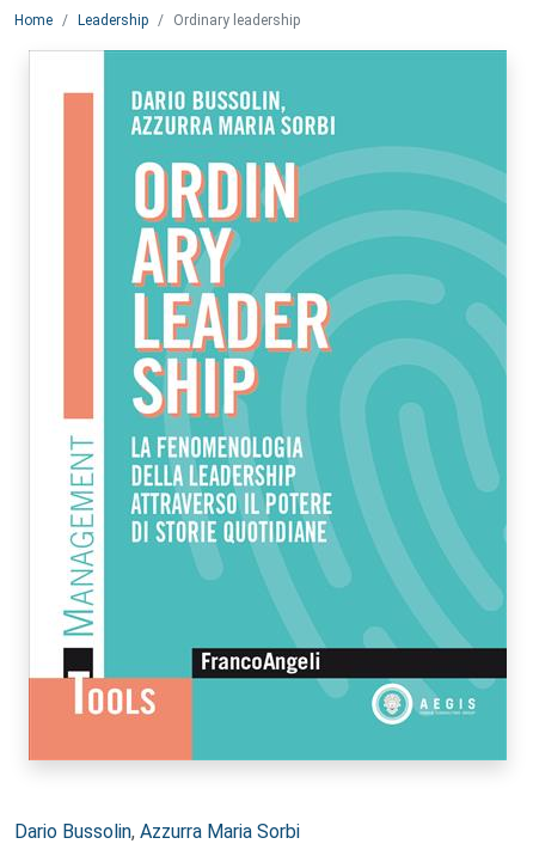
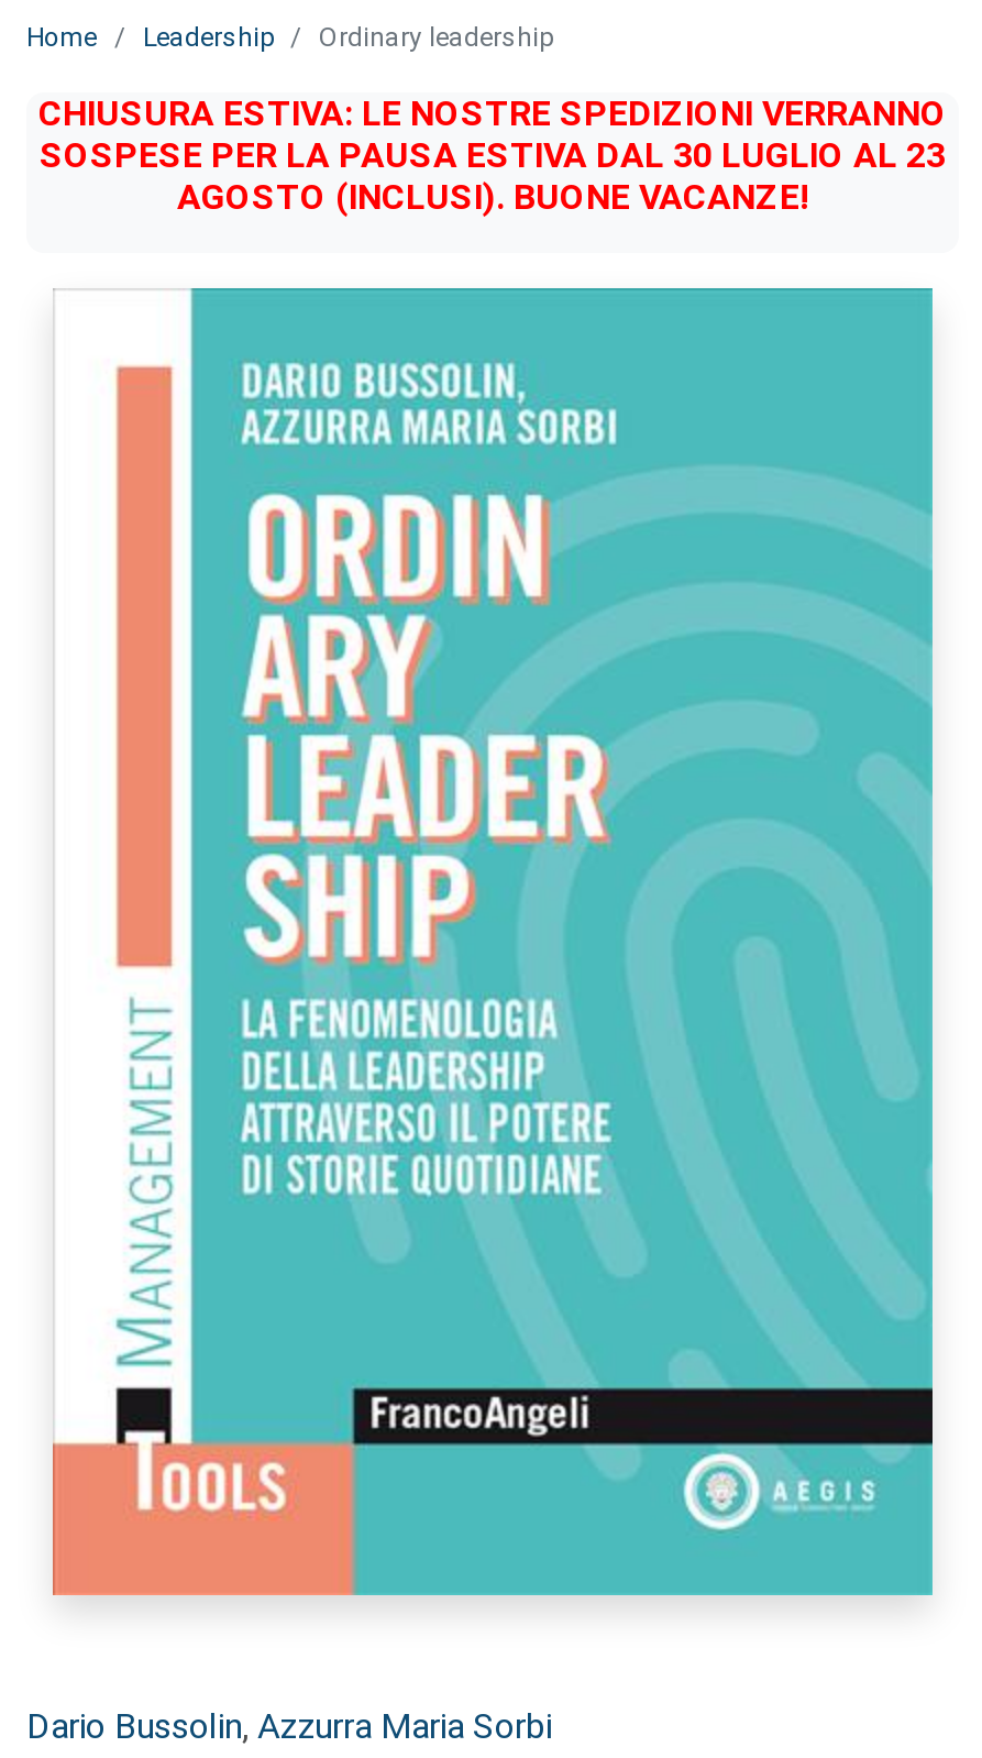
+ CHIUSURA ESTIVA: LE NOSTRE SPEDIZIONI VERRANNO
+ SOSPESE PER LA PAUSA ESTIVA DAL 30 LUGLIO AL 23
+ AGOSTO (INCLUSI). BUONE VACANZE!
